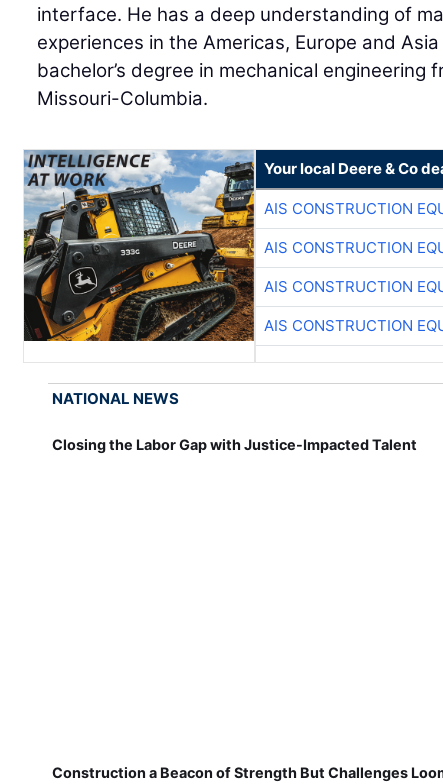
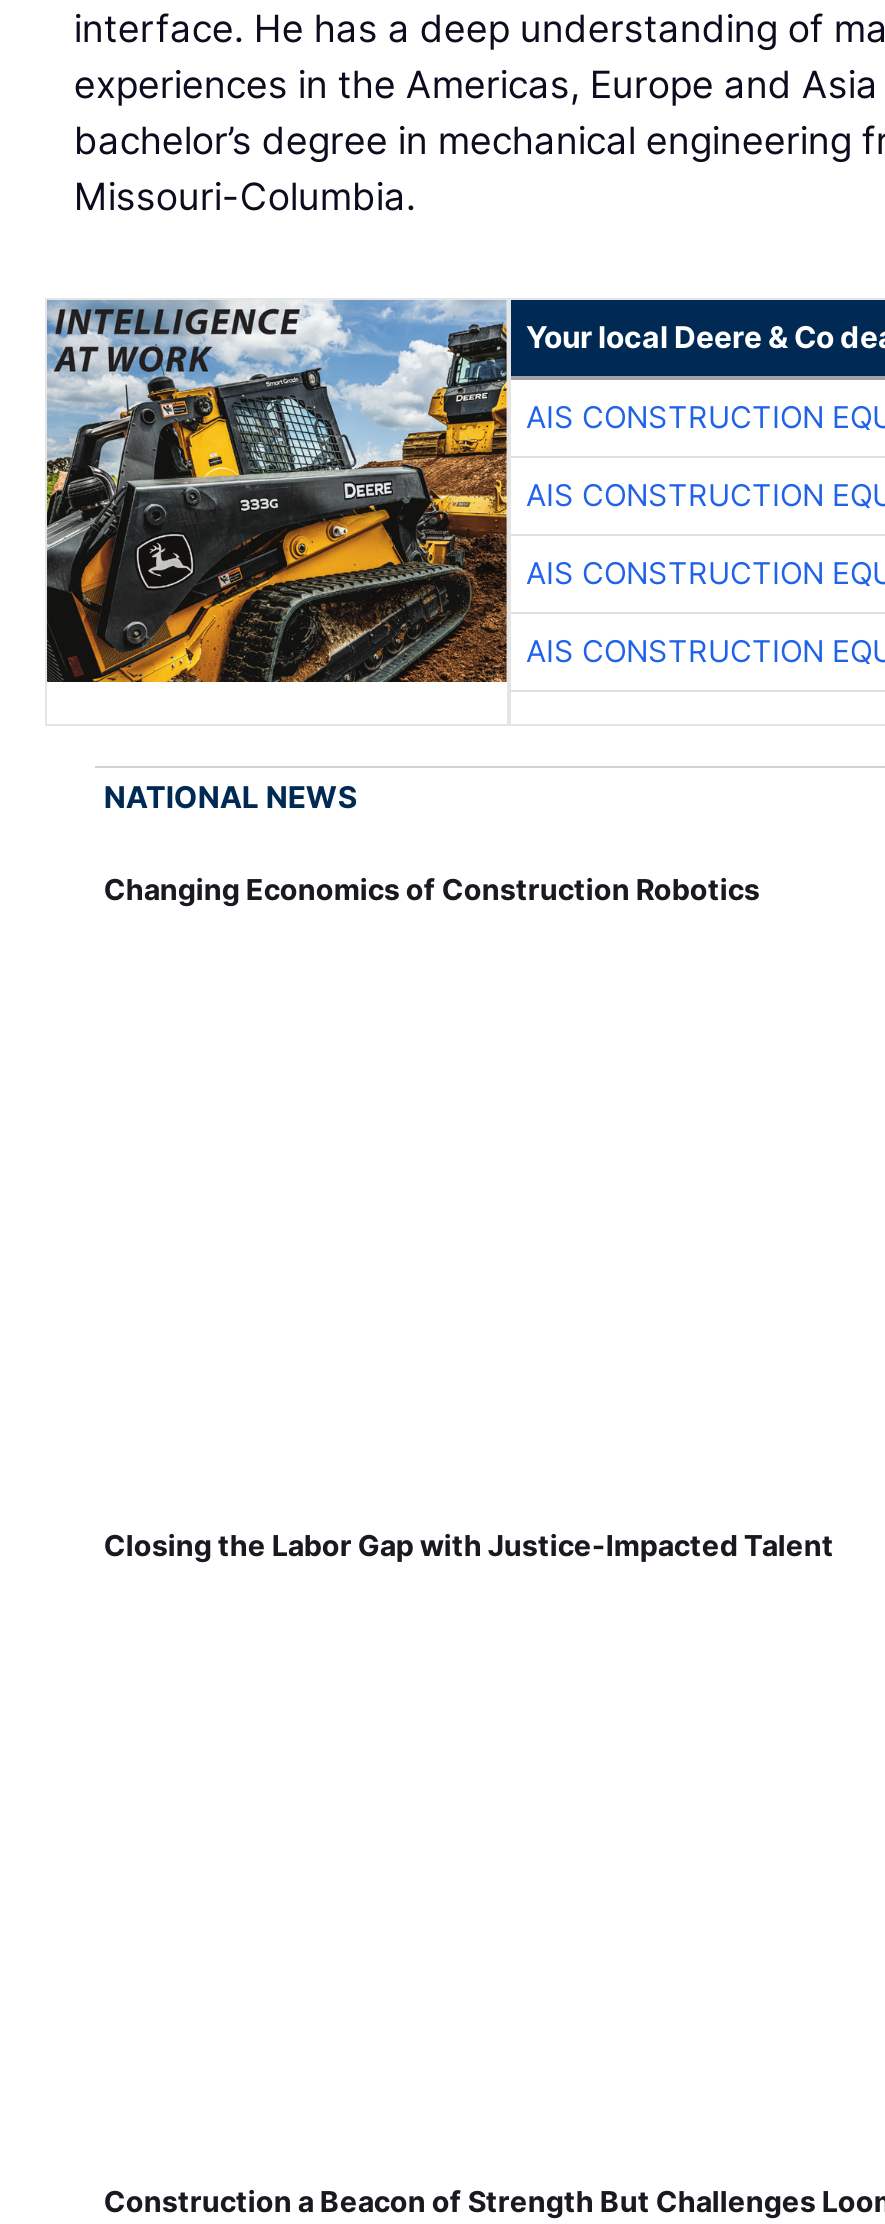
+ Changing Economics of Construction Robotics
